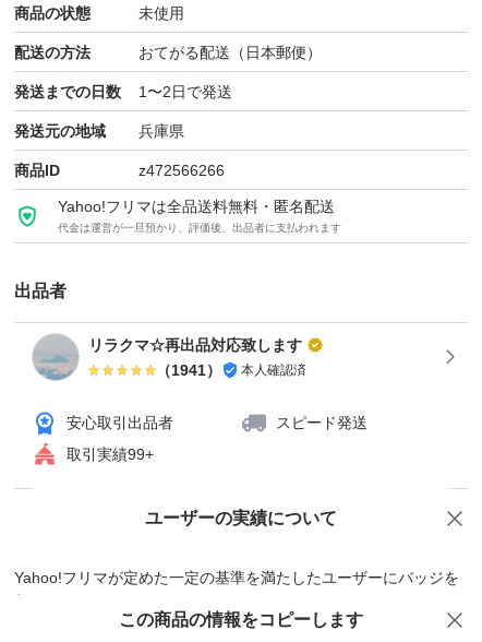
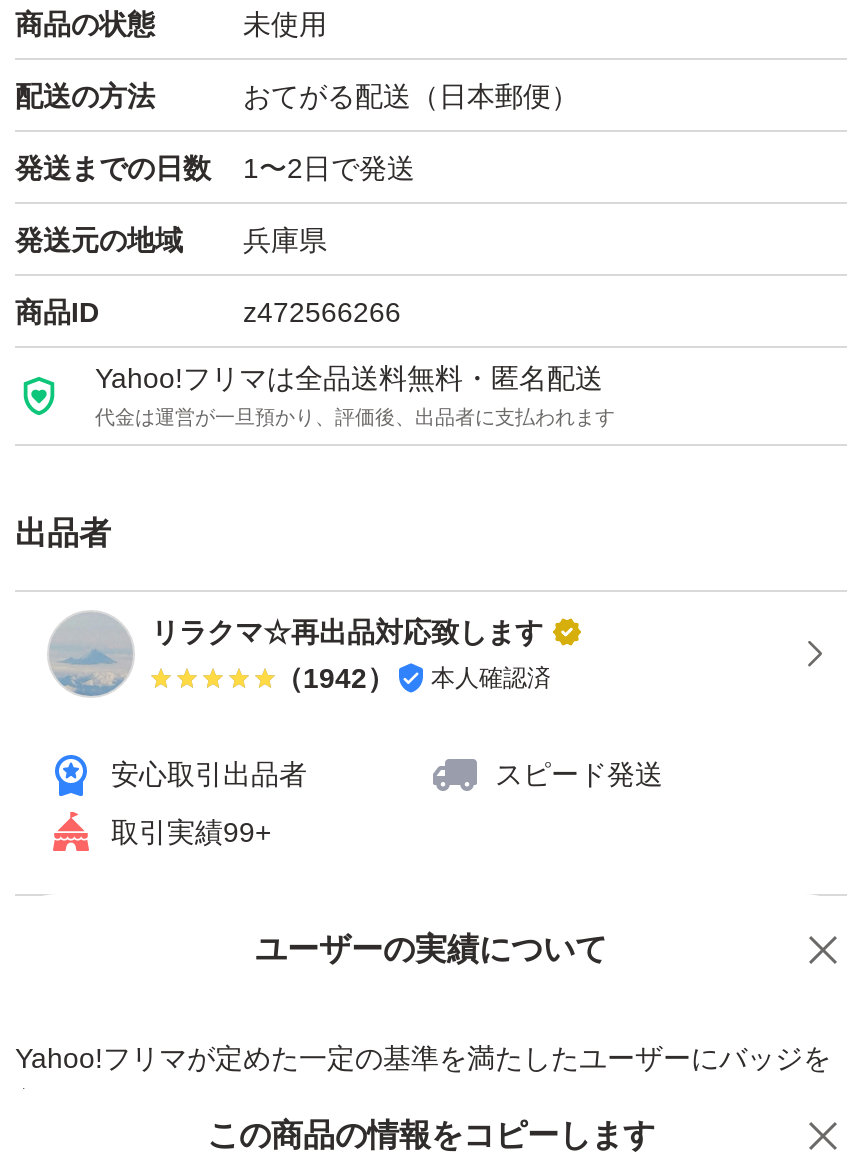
- （1941） 本人確認済
+ （1942） 本人確認済
